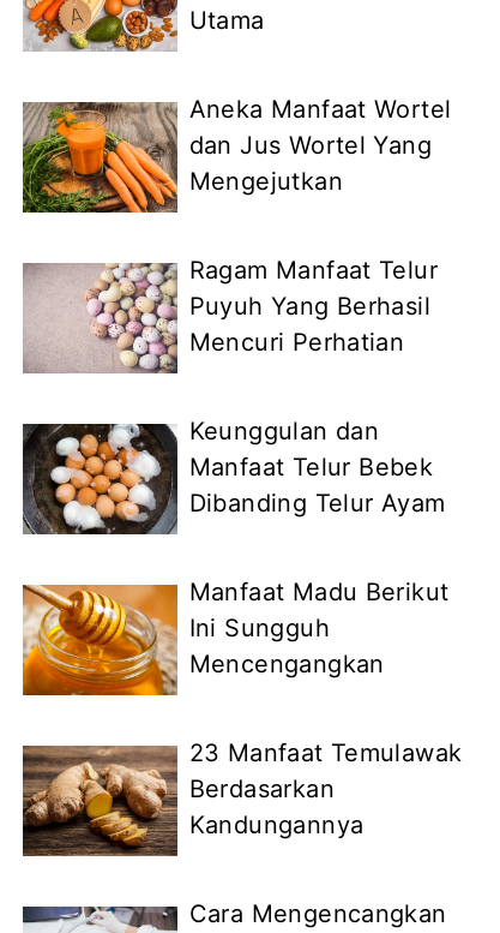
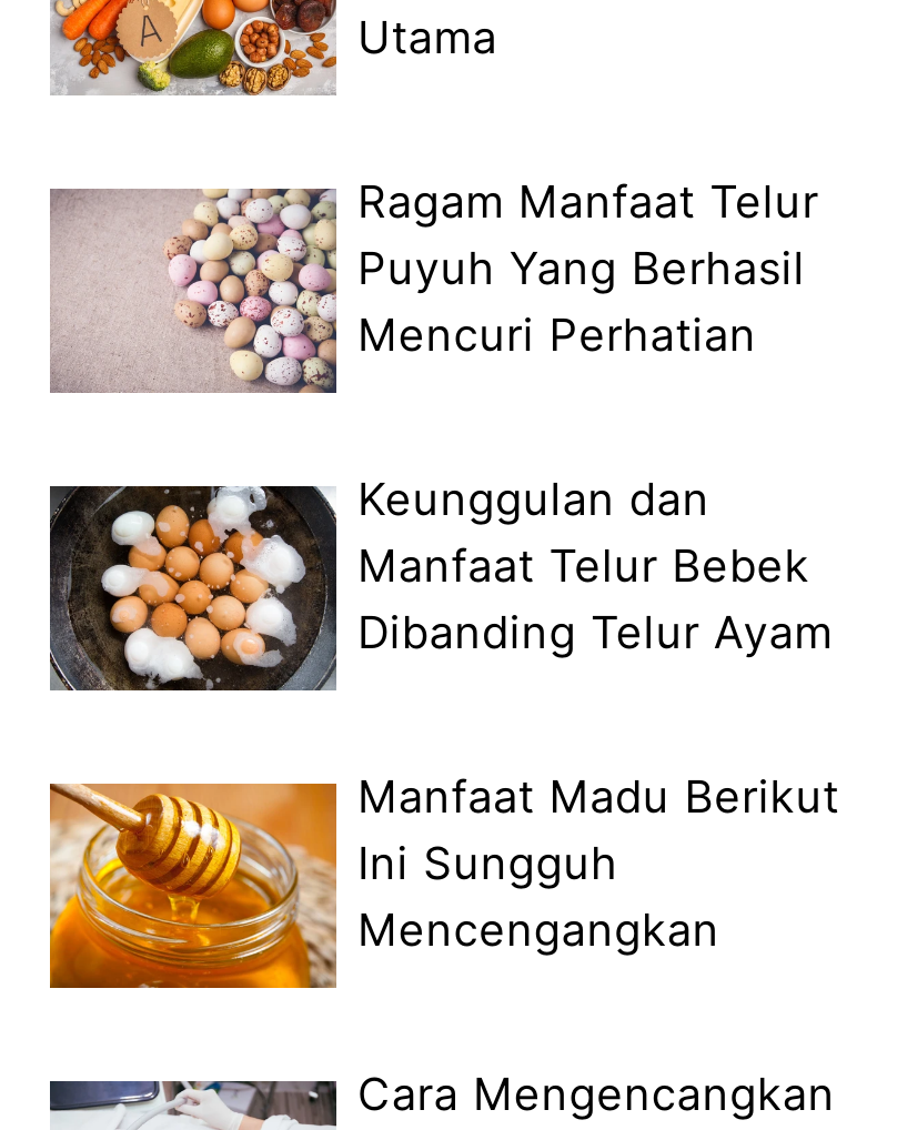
- [image]
- Aneka Manfaat Wortel
- dan Jus Wortel Yang
- Mengejutkan

- [image]
- 23 Manfaat Temulawak
- Berdasarkan
- Kandungannya
